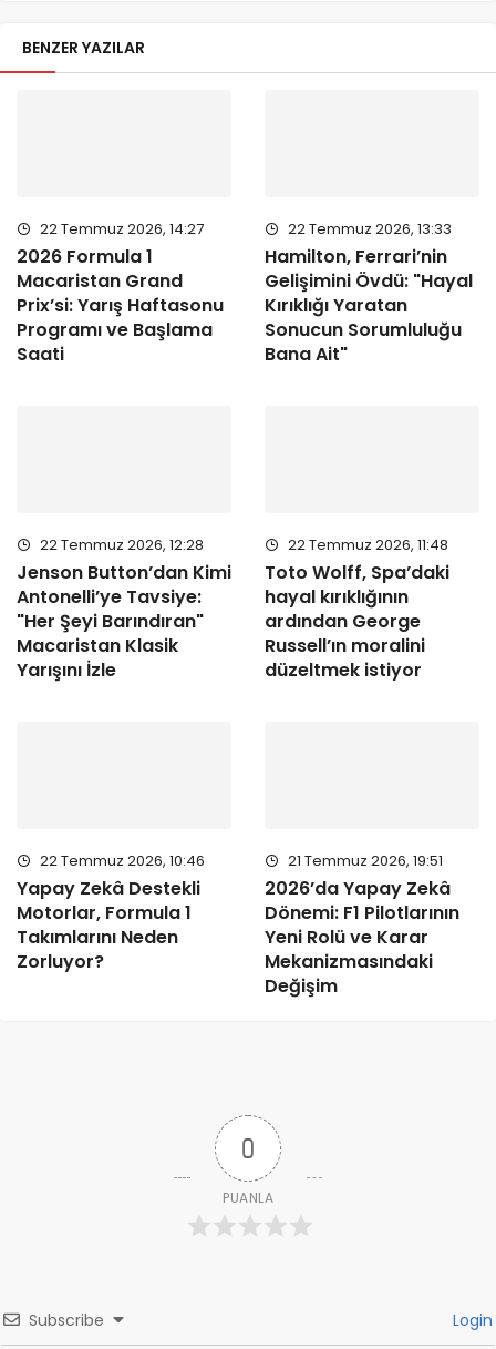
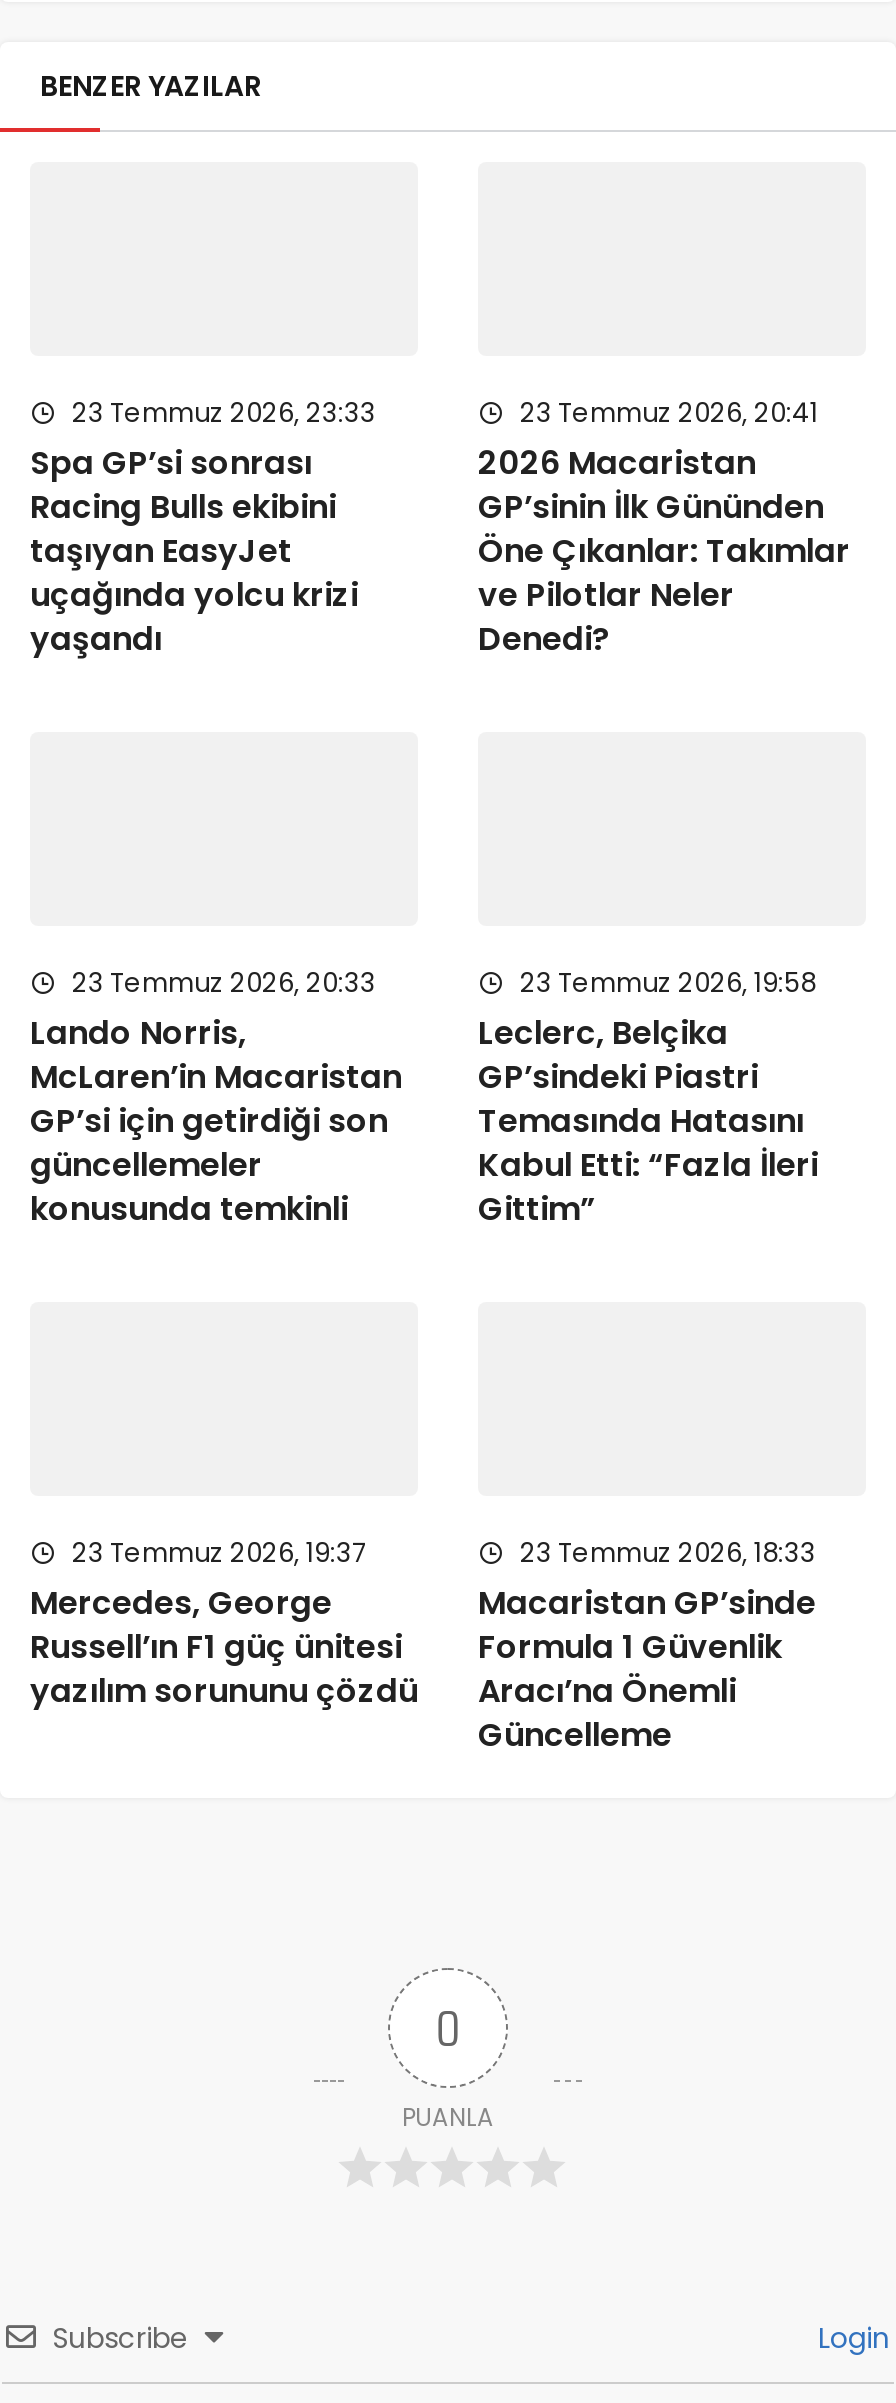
- 22 Temmuz 2026, 14:27
- 2026 Formula 1
- Macaristan Grand
- Prix’si: Yarış Haftasonu
- Programı ve Başlama
- Saati
+ 23 Temmuz 2026, 23:33
+ Spa GP’si sonrası
+ Racing Bulls ekibini
+ taşıyan EasyJet
+ uçağında yolcu krizi
+ yaşandı

- 22 Temmuz 2026, 13:33
- Hamilton, Ferrari’nin
- Gelişimini Övdü: "Hayal
- Kırıklığı Yaratan
- Sonucun Sorumluluğu
- Bana Ait"
+ 23 Temmuz 2026, 20:41
+ 2026 Macaristan
+ GP’sinin İlk Gününden
+ Öne Çıkanlar: Takımlar
+ ve Pilotlar Neler
+ Denedi?

- 22 Temmuz 2026, 12:28
- Jenson Button’dan Kimi
- Antonelli’ye Tavsiye:
- "Her Şeyi Barındıran"
- Macaristan Klasik
- Yarışını İzle
+ 23 Temmuz 2026, 20:33
+ Lando Norris,
+ McLaren’in Macaristan
+ GP’si için getirdiği son
+ güncellemeler
+ konusunda temkinli

- 22 Temmuz 2026, 11:48
- Toto Wolff, Spa’daki
- hayal kırıklığının
- ardından George
- Russell’ın moralini
- düzeltmek istiyor
+ 23 Temmuz 2026, 19:58
+ Leclerc, Belçika
+ GP’sindeki Piastri
+ Temasında Hatasını
+ Kabul Etti: “Fazla İleri
+ Gittim”

- 22 Temmuz 2026, 10:46
- Yapay Zekâ Destekli
- Motorlar, Formula 1
- Takımlarını Neden
- Zorluyor?
+ 23 Temmuz 2026, 19:37
+ Mercedes, George
+ Russell’ın F1 güç ünitesi
+ yazılım sorununu çözdü

- 21 Temmuz 2026, 19:51
- 2026’da Yapay Zekâ
- Dönemi: F1 Pilotlarının
- Yeni Rolü ve Karar
- Mekanizmasındaki
- Değişim
+ 23 Temmuz 2026, 18:33
+ Macaristan GP’sinde
+ Formula 1 Güvenlik
+ Aracı’na Önemli
+ Güncelleme
